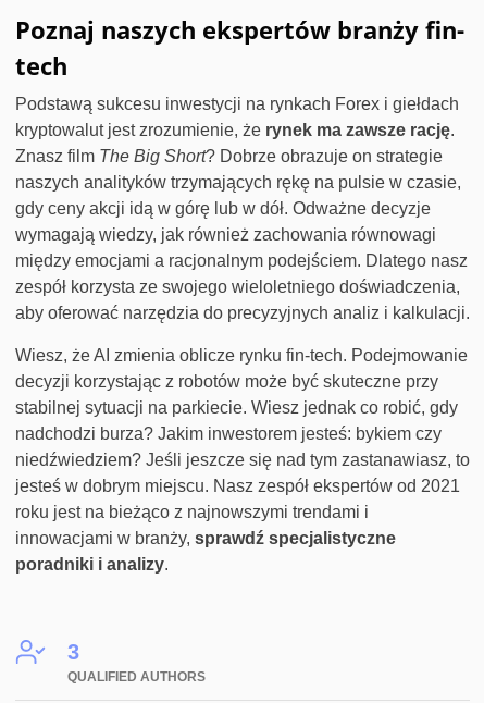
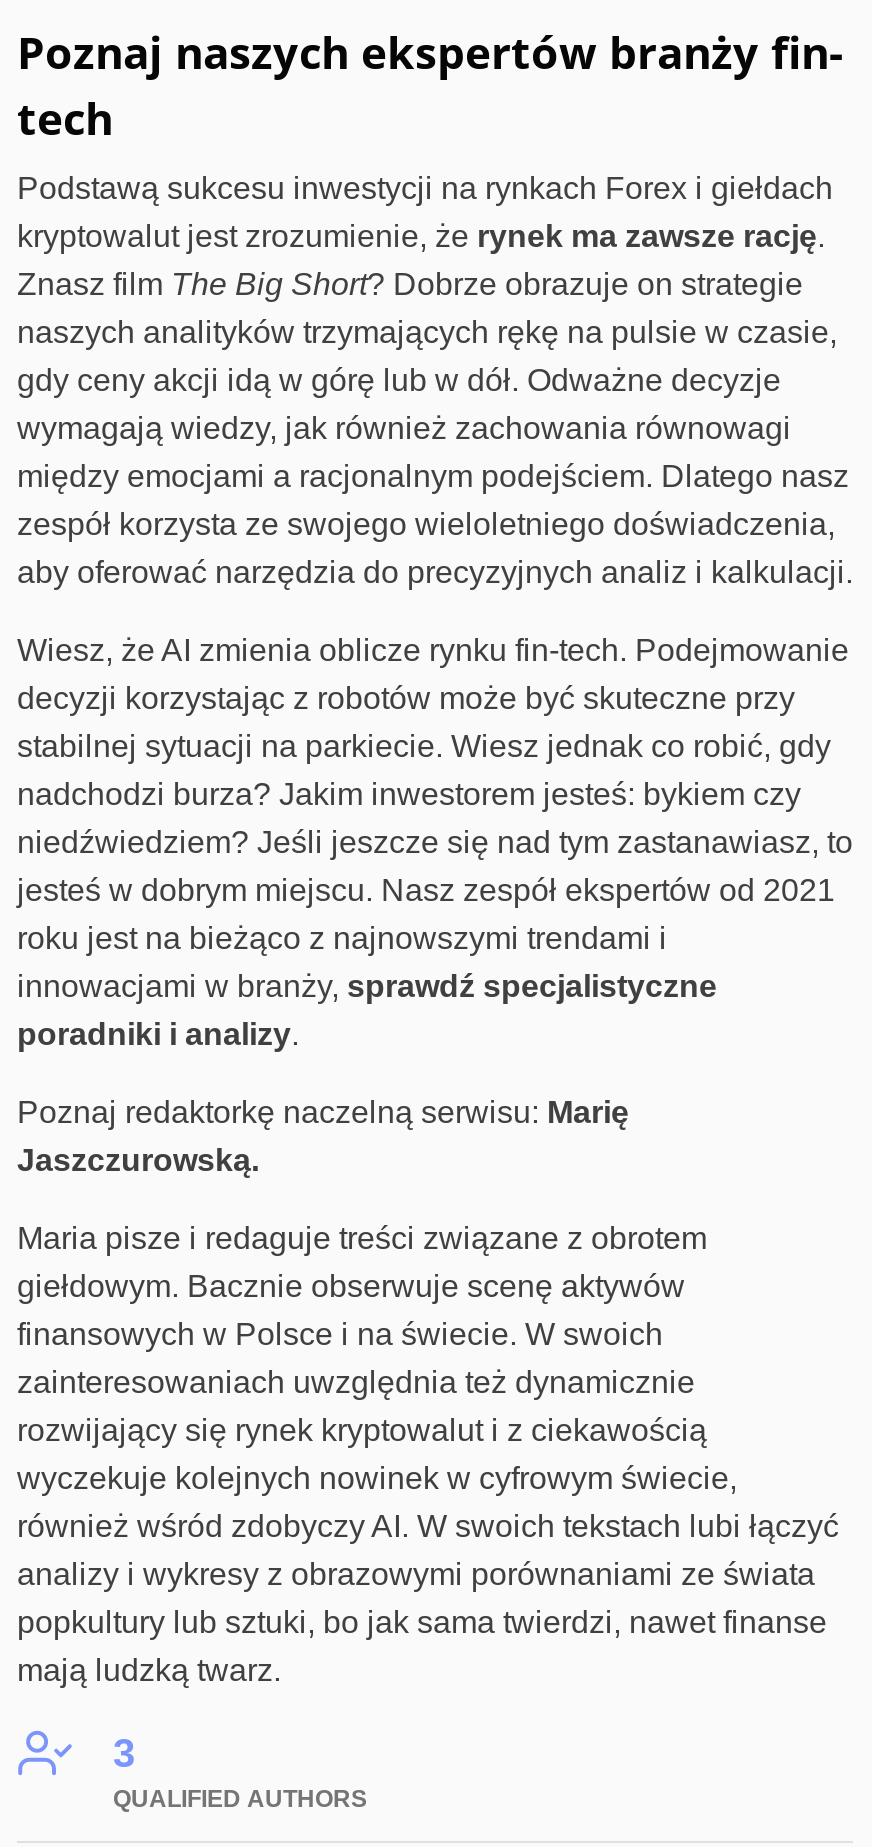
+ Poznaj redaktorkę naczelną serwisu: Marię
+ Jaszczurowską.
+ Maria pisze i redaguje treści związane z obrotem
+ giełdowym. Bacznie obserwuje scenę aktywów
+ finansowych w Polsce i na świecie. W swoich
+ zainteresowaniach uwzględnia też dynamicznie
+ rozwijający się rynek kryptowalut i z ciekawością
+ wyczekuje kolejnych nowinek w cyfrowym świecie,
+ również wśród zdobyczy AI. W swoich tekstach lubi łączyć
+ analizy i wykresy z obrazowymi porównaniami ze świata
+ popkultury lub sztuki, bo jak sama twierdzi, nawet finanse
+ mają ludzką twarz.
